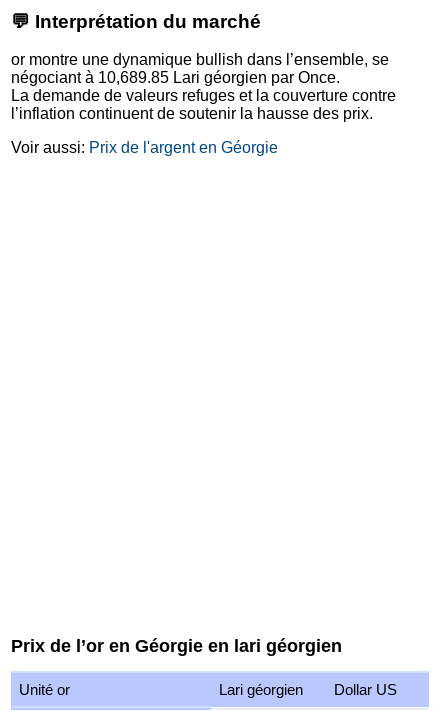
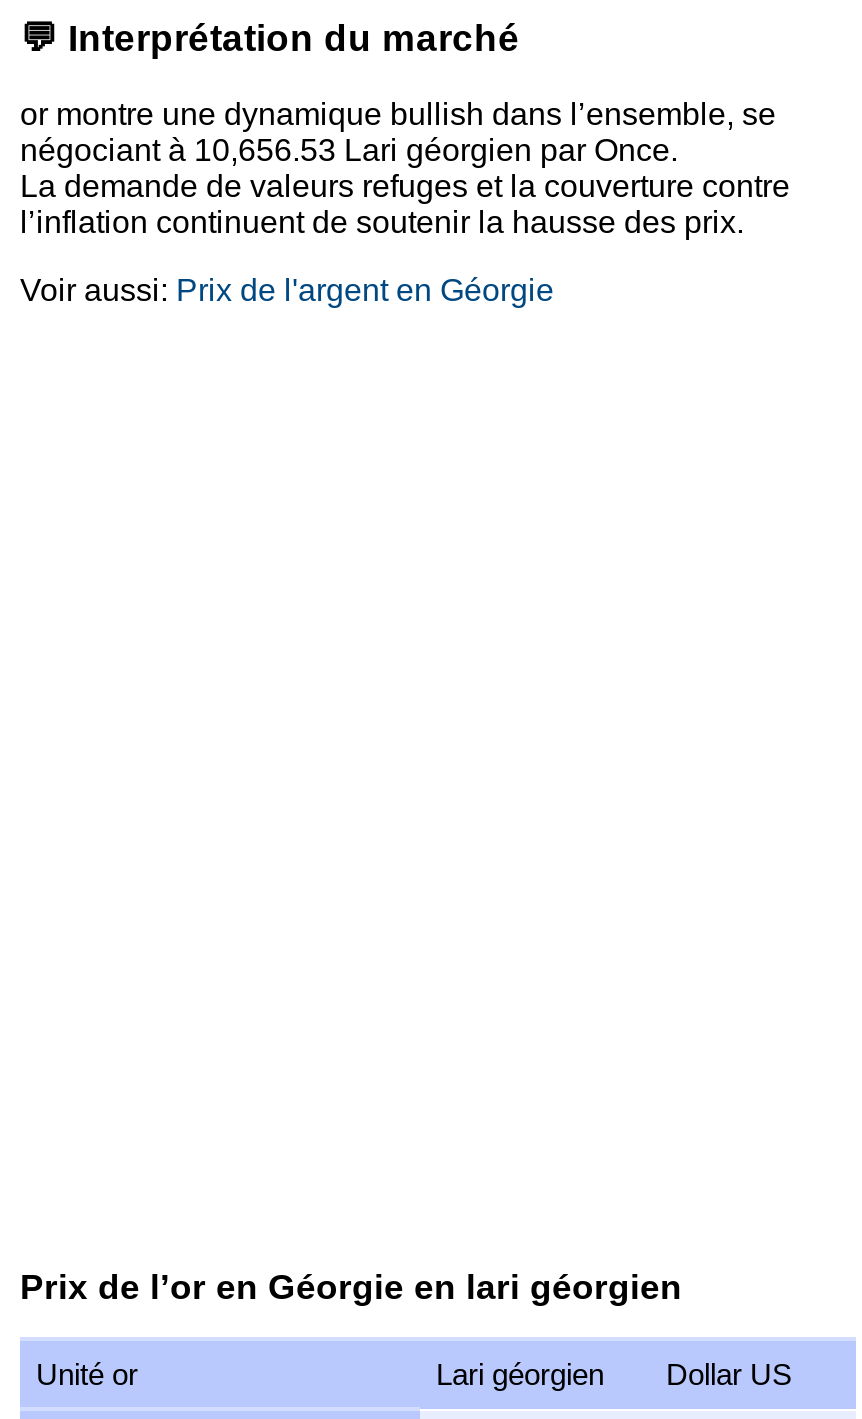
- négociant à 10,689.85 Lari géorgien par Once.
+ négociant à 10,656.53 Lari géorgien par Once.
